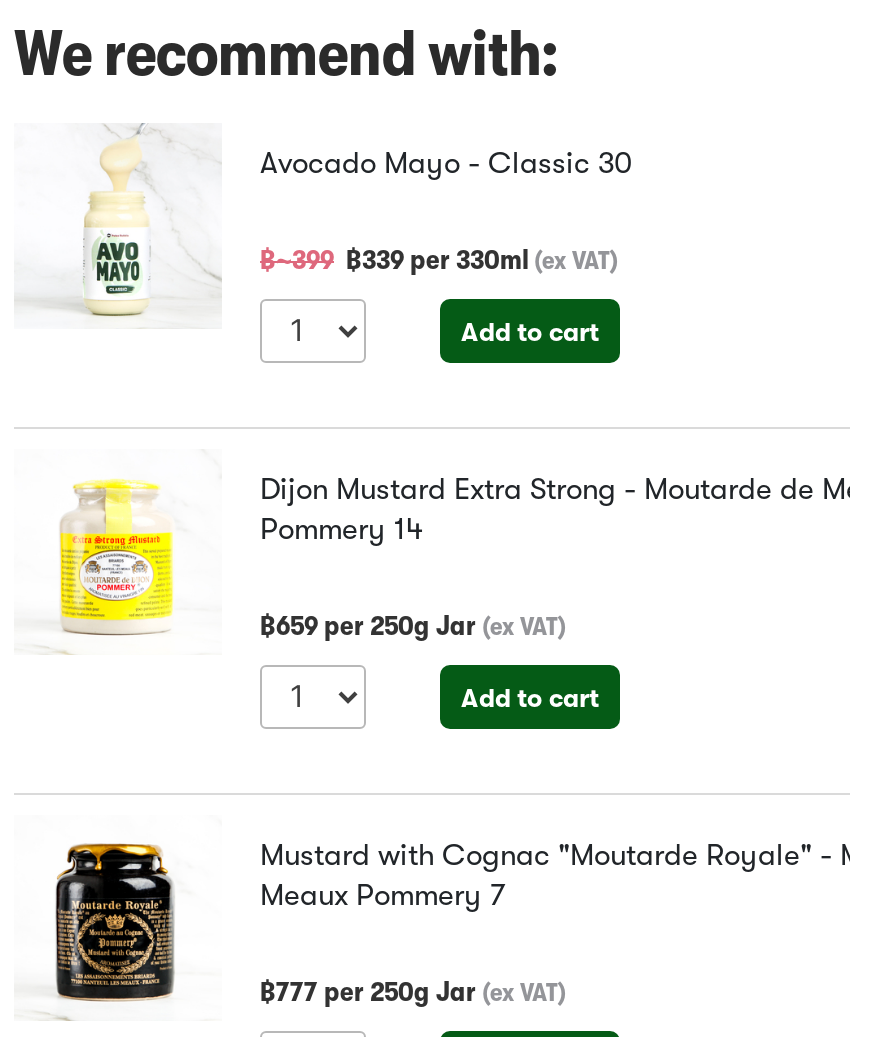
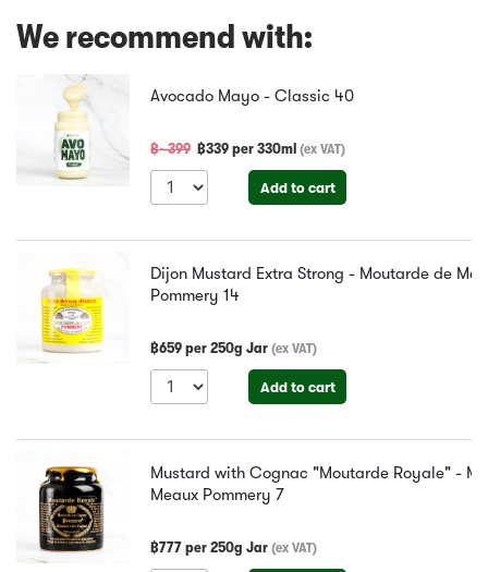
- Avocado Mayo - Classic 30
+ Avocado Mayo - Classic 40
